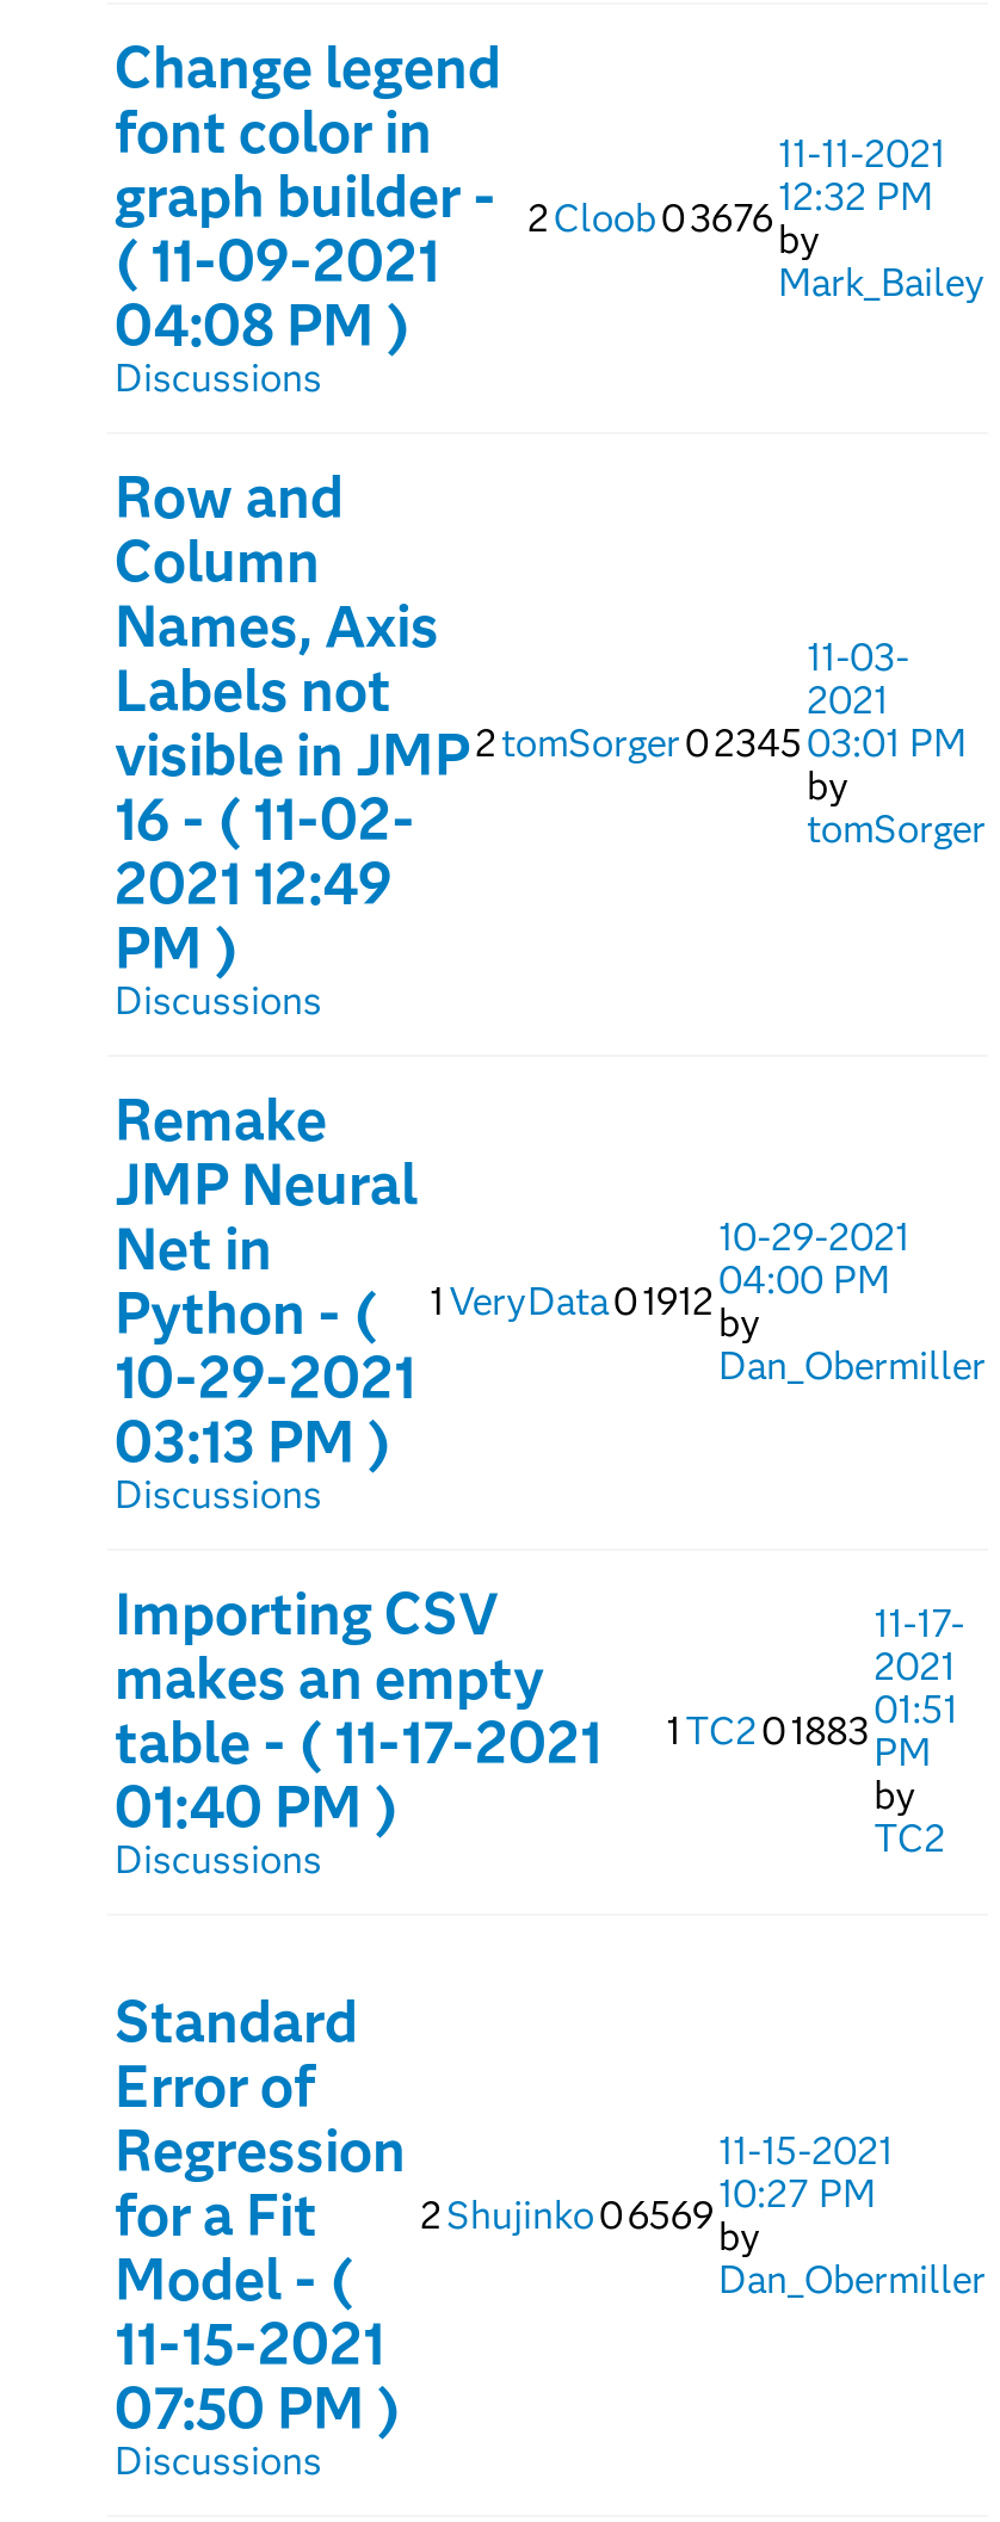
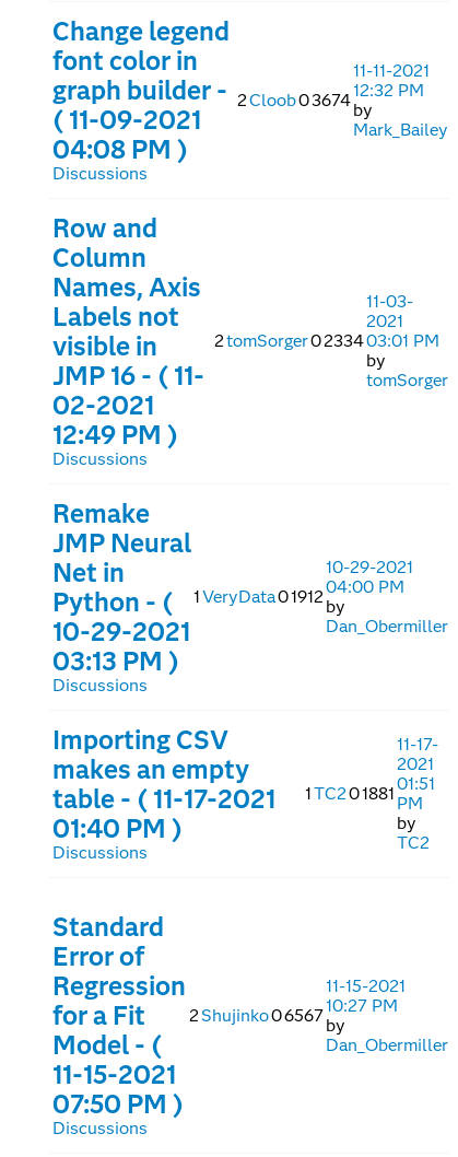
- graph builder - 2 Cloob 0 3676 12:32 PM by
+ graph builder - 2 Cloob 0 3674 12:32 PM by

- 2 tomSorger 0 2345
+ 2 tomSorger 0 2334

- table - ( 11-17-2021 1 TC2 0 1883 01:51 PM
+ table - ( 11-17-2021 1 TC2 0 1881 01:51 PM

- 2 Shujinko 0 6569 10:27 PM by
+ 2 Shujinko 0 6567 10:27 PM by
